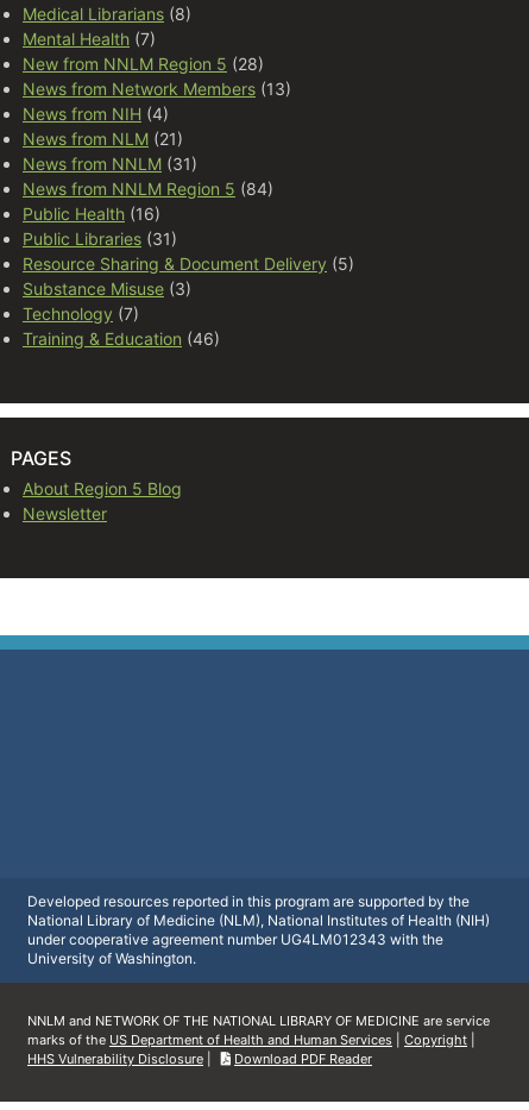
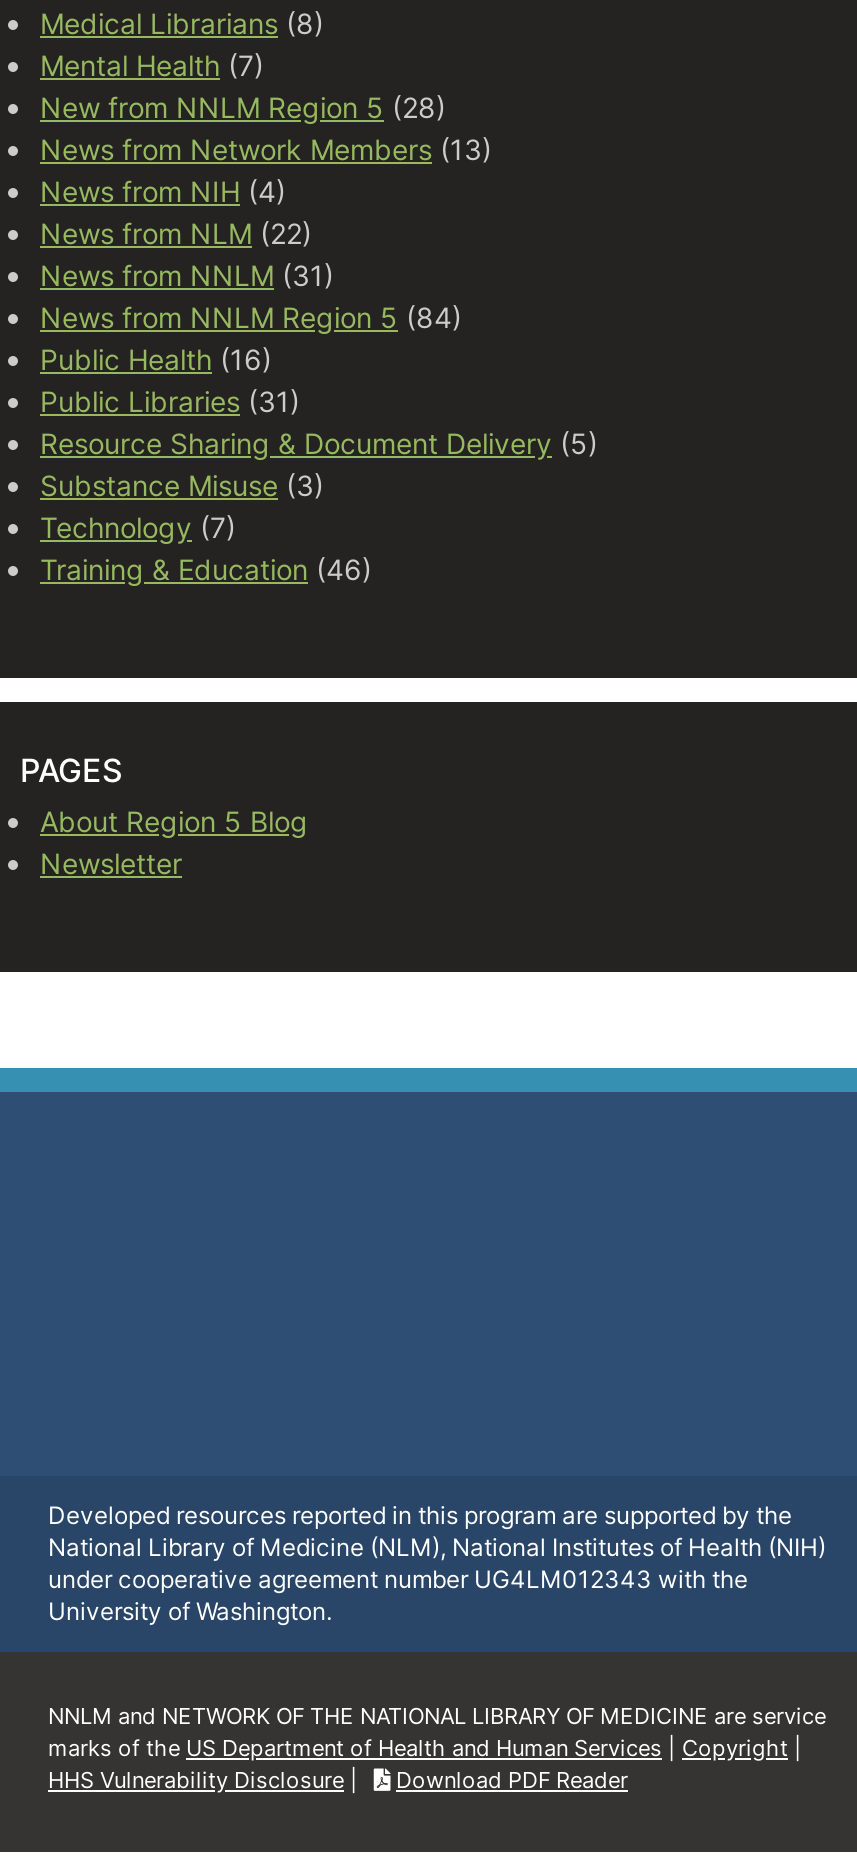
- News from NLM (21)
+ News from NLM (22)
